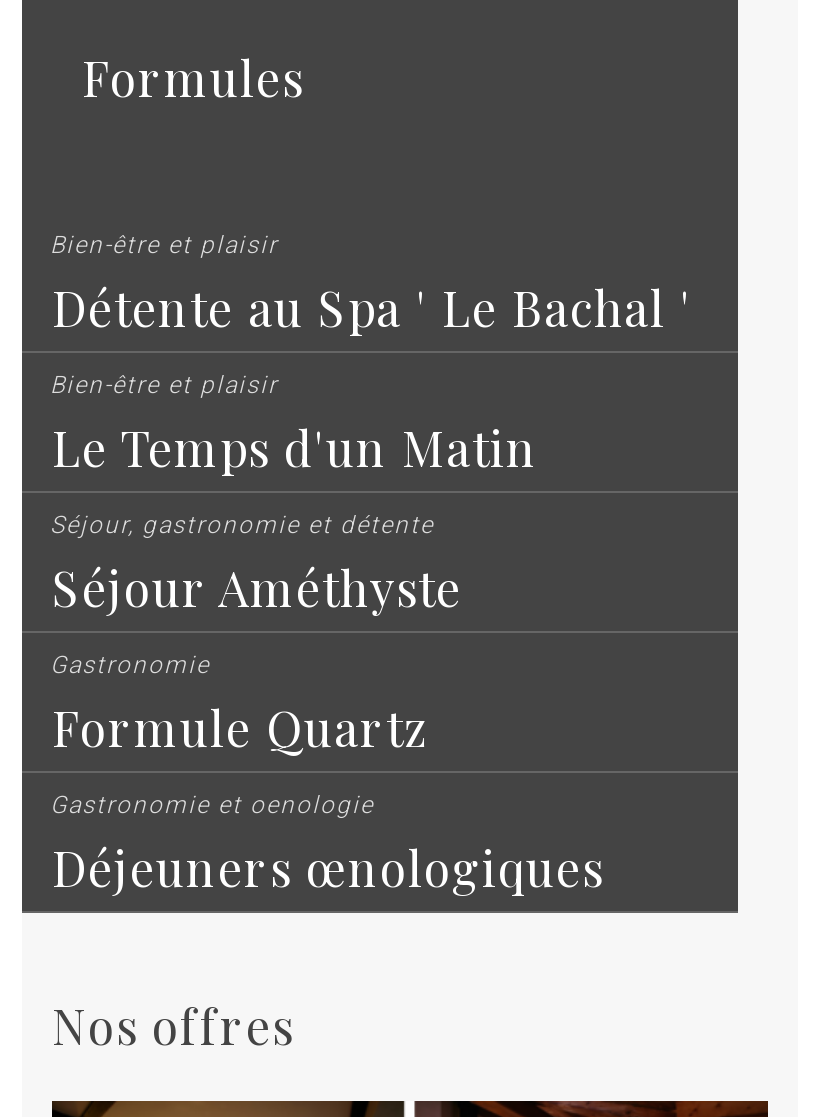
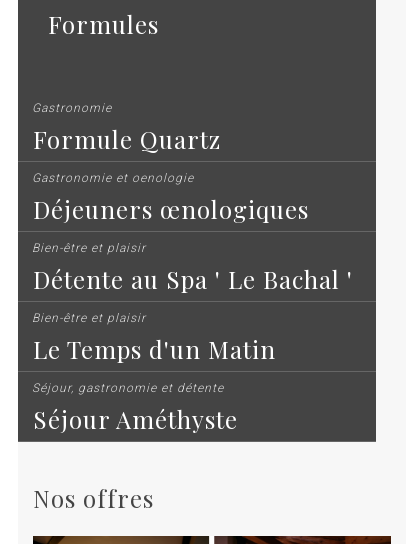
moved down: Bien-être et plaisir | Détente au Spa ' Le Bachal ' | Bien-être et plaisir | Le Temps d'un Matin | Séjour, gastronomie et détente | Séjour Améthyste

moved up: Gastronomie | Formule Quartz | Gastronomie et oenologie | Déjeuners œnologiques
